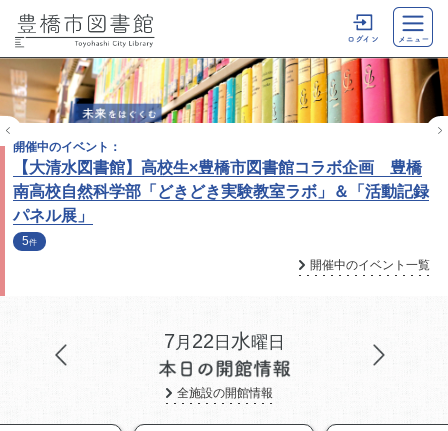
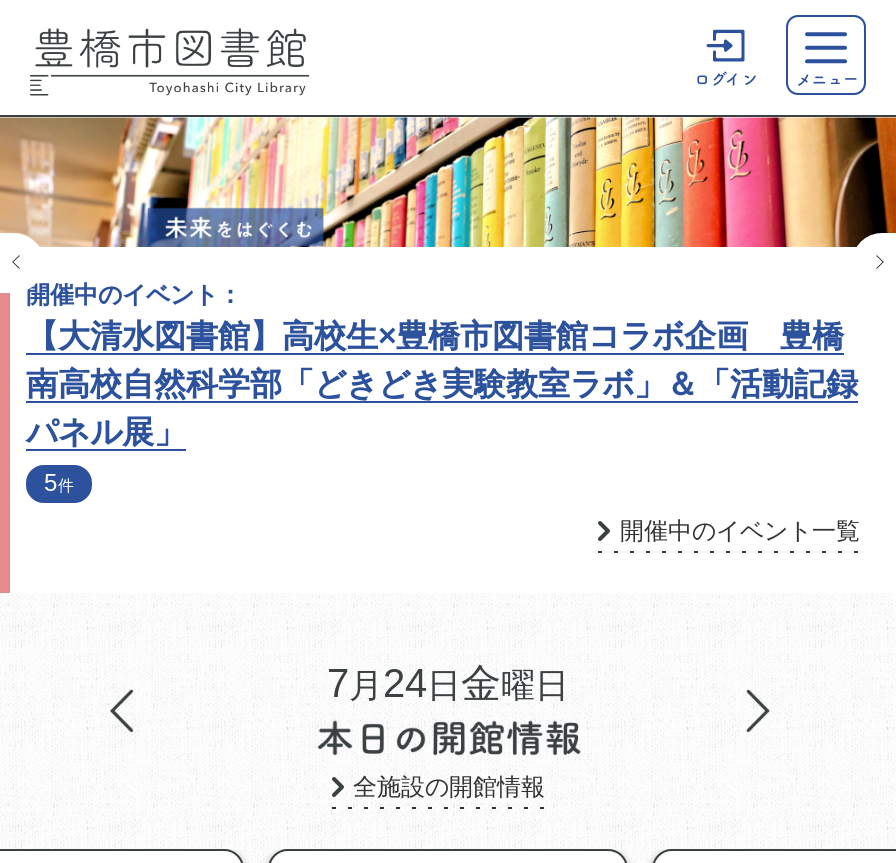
- 7月22日水曜日
+ 7月24日金曜日
